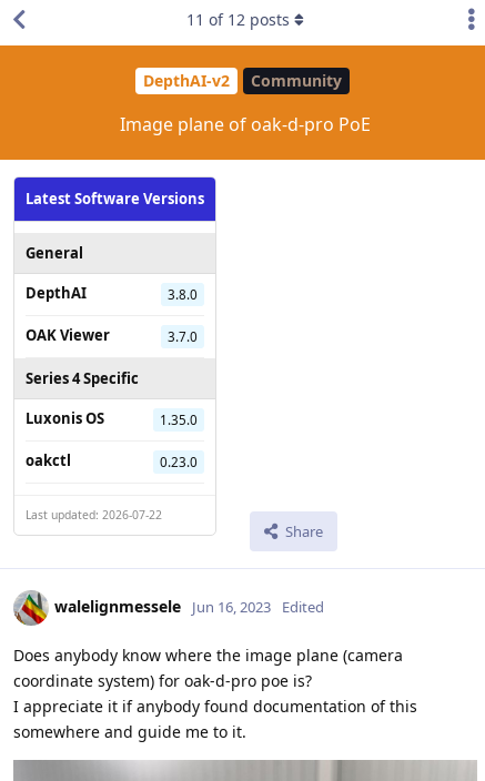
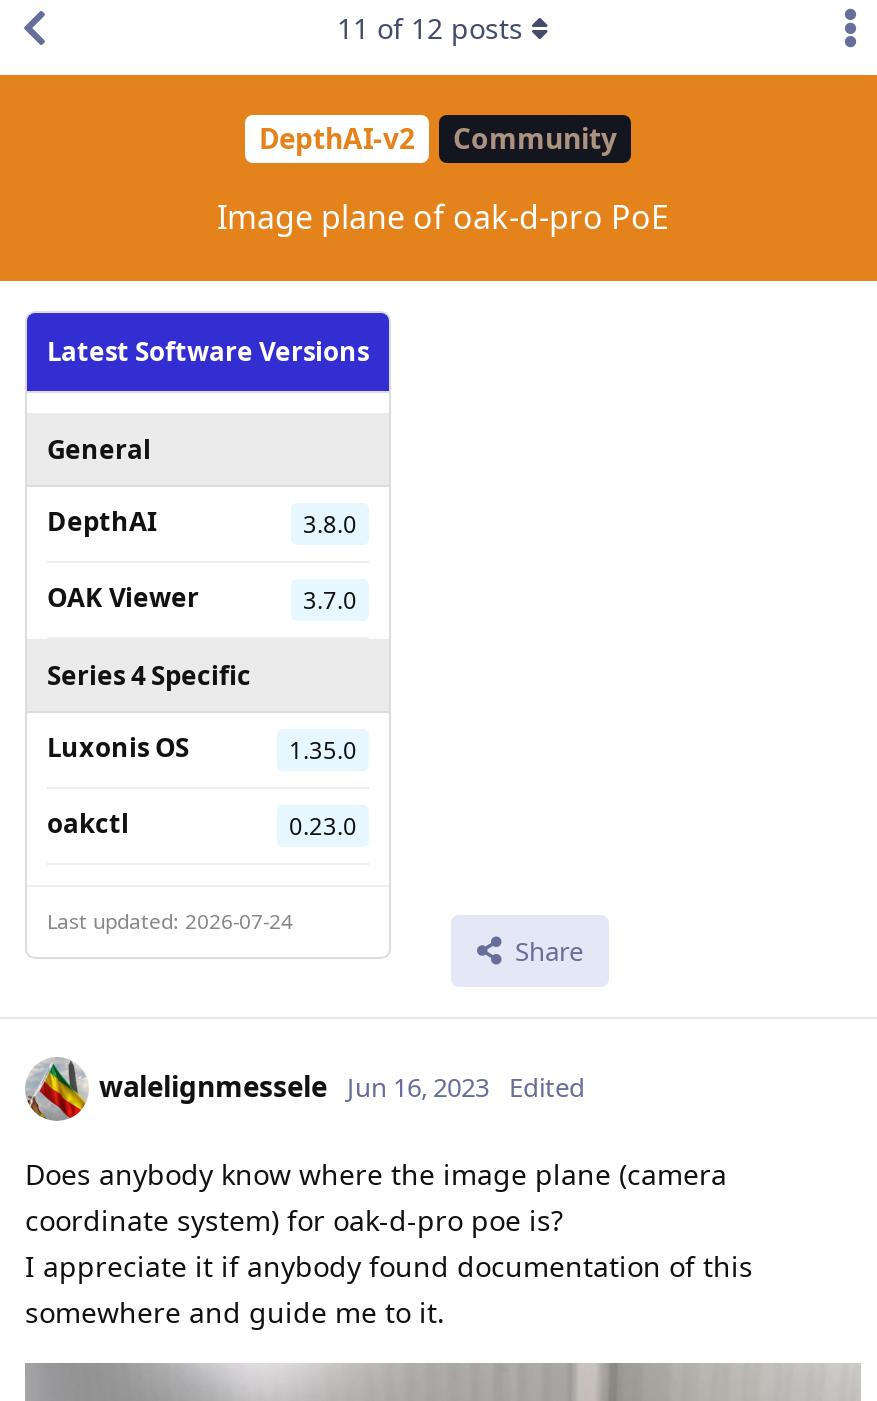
- Last updated: 2026-07-22
+ Last updated: 2026-07-24
